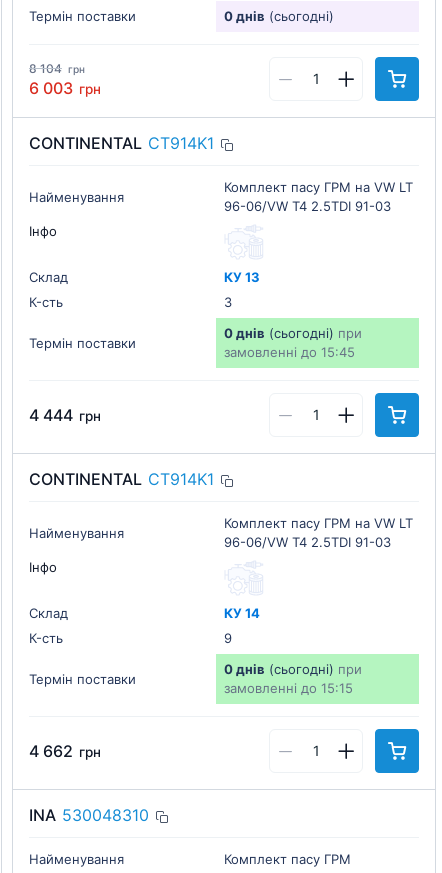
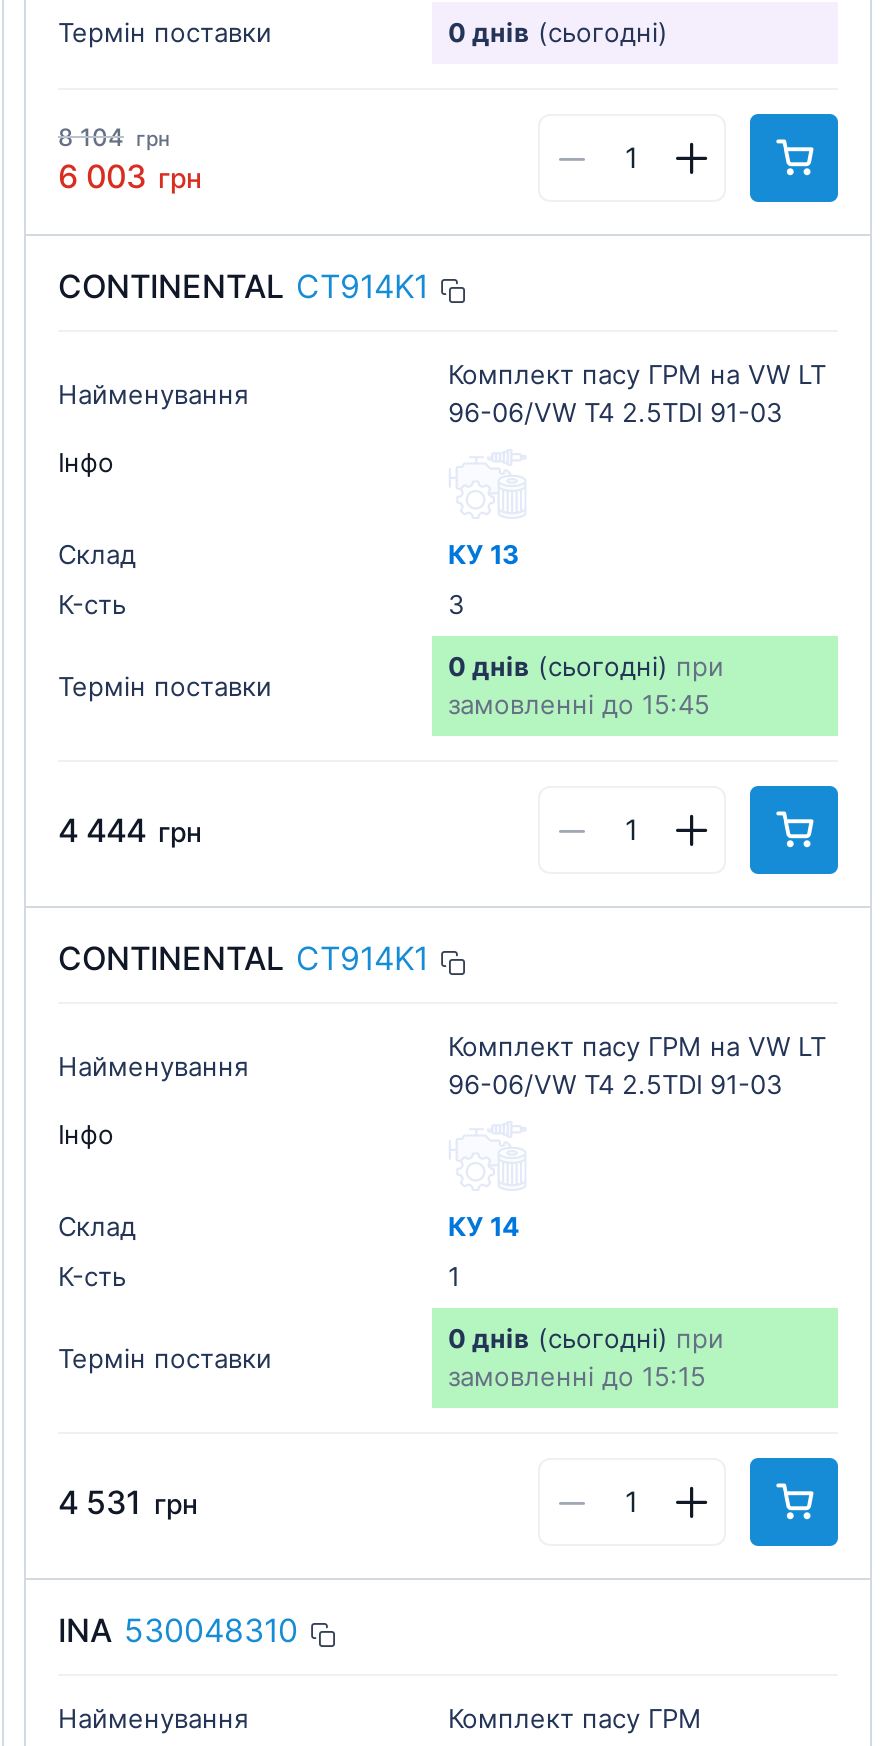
- 9
+ 1

- 4 662 грн
+ 4 531 грн
